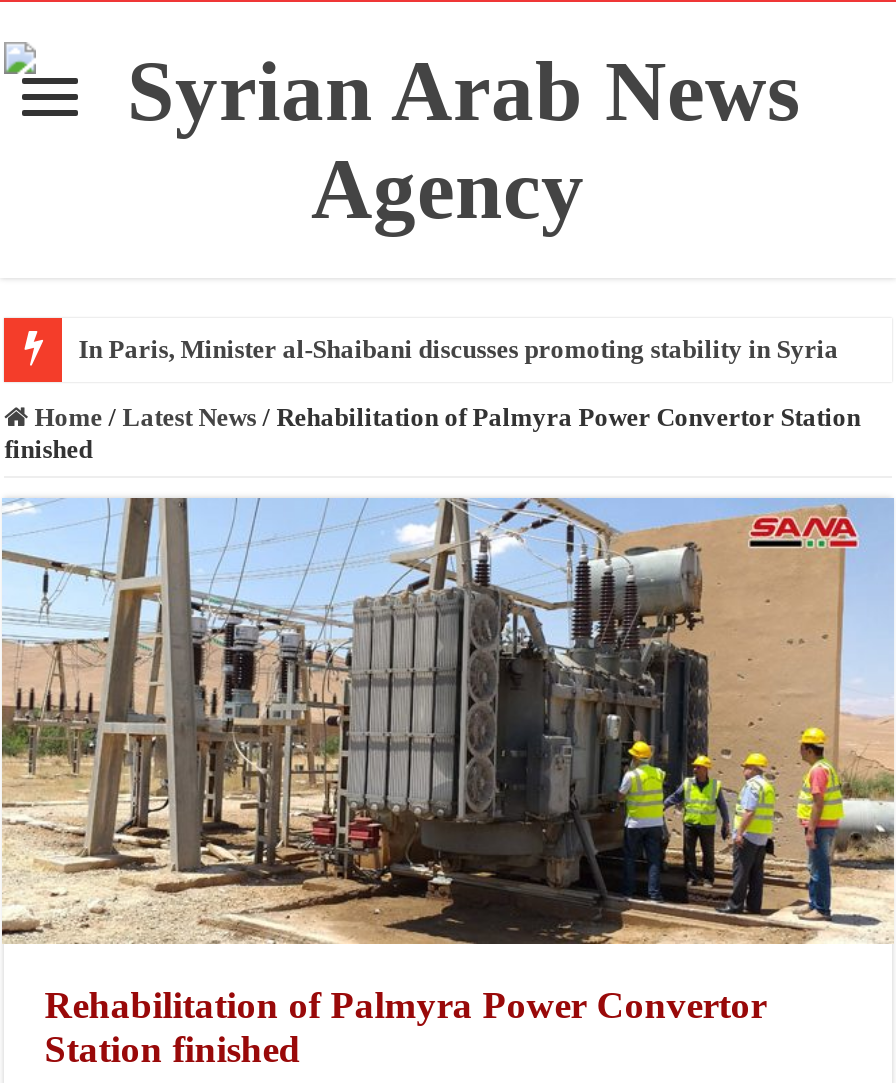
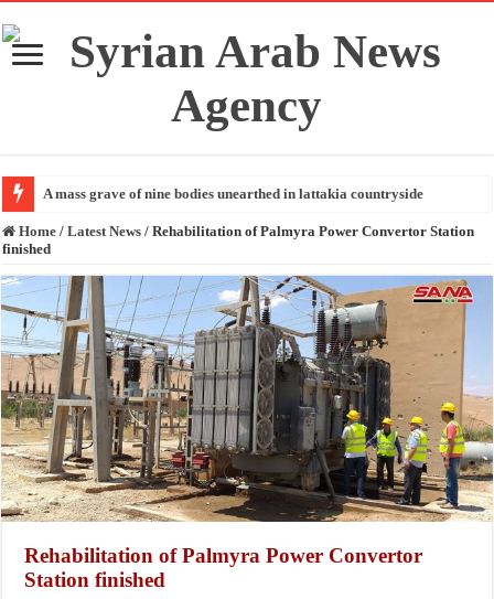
- In Paris, Minister al-Shaibani discusses promoting stability in Syria
+ A mass grave of nine bodies unearthed in lattakia countryside
